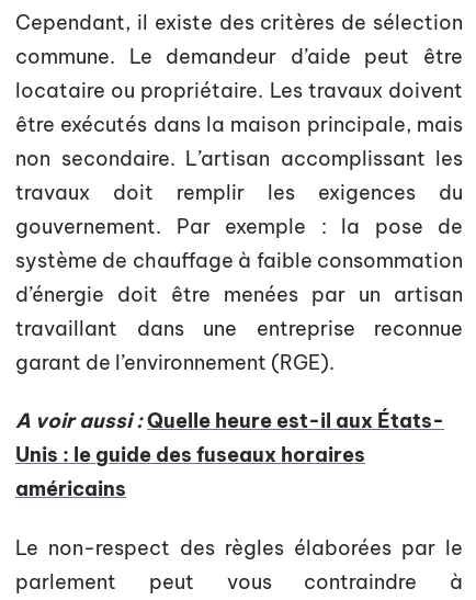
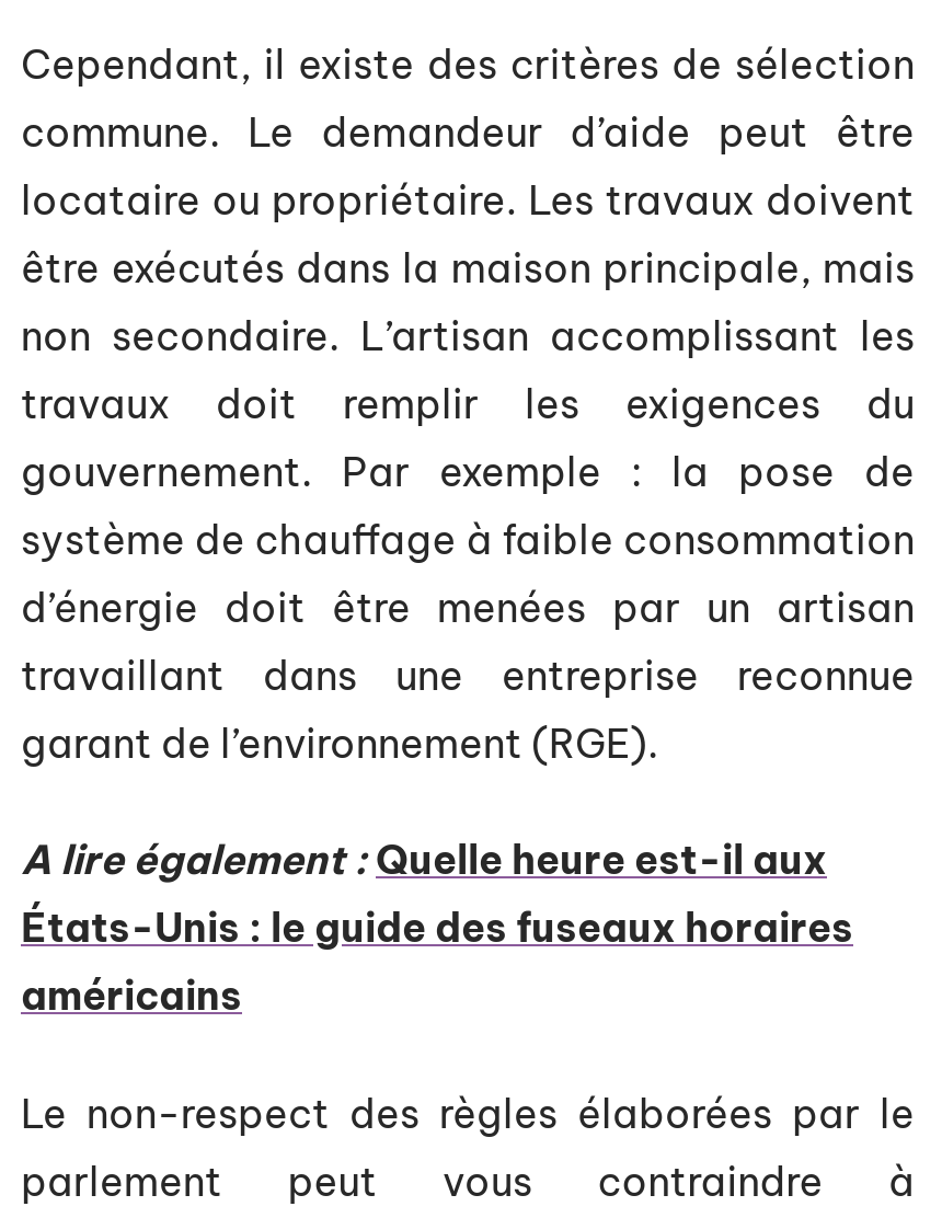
- A voir aussi : Quelle heure est-il aux États-
- Unis : le guide des fuseaux horaires
+ A lire également : Quelle heure est-il aux
+ États-Unis : le guide des fuseaux horaires
